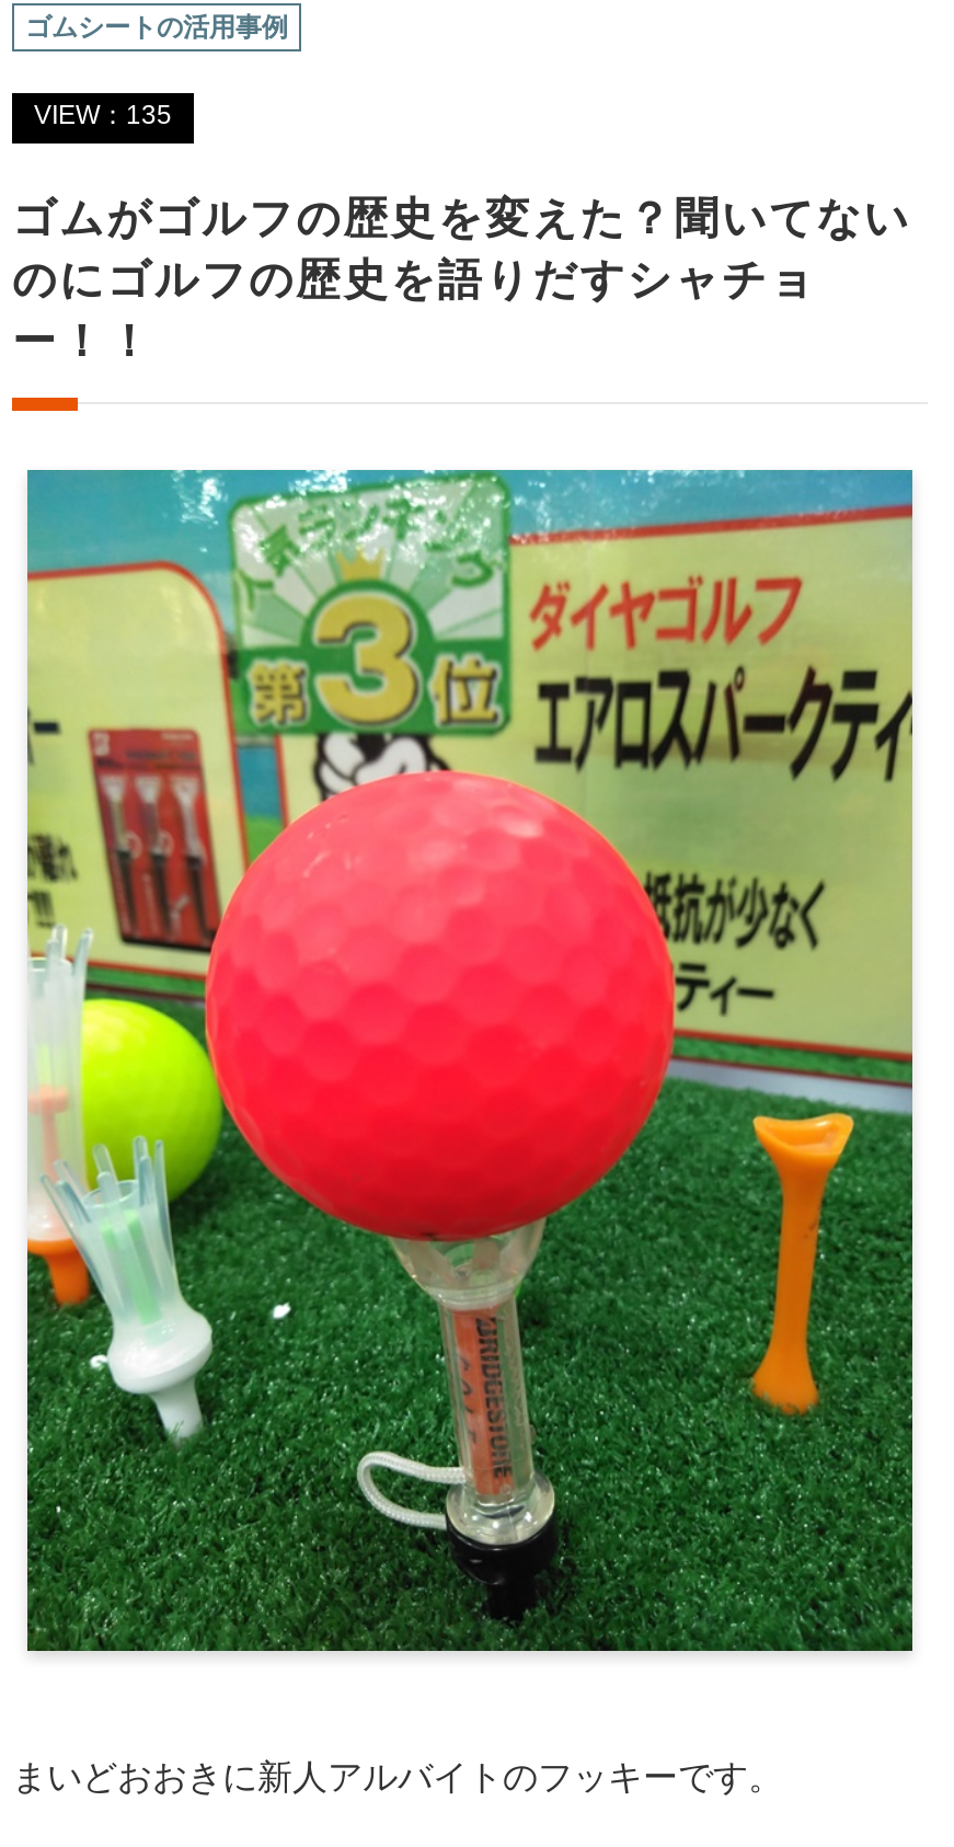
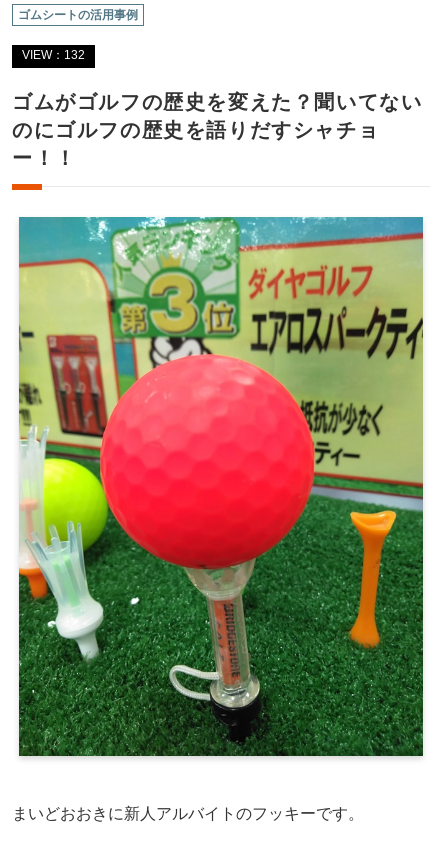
- VIEW：135
+ VIEW：132
